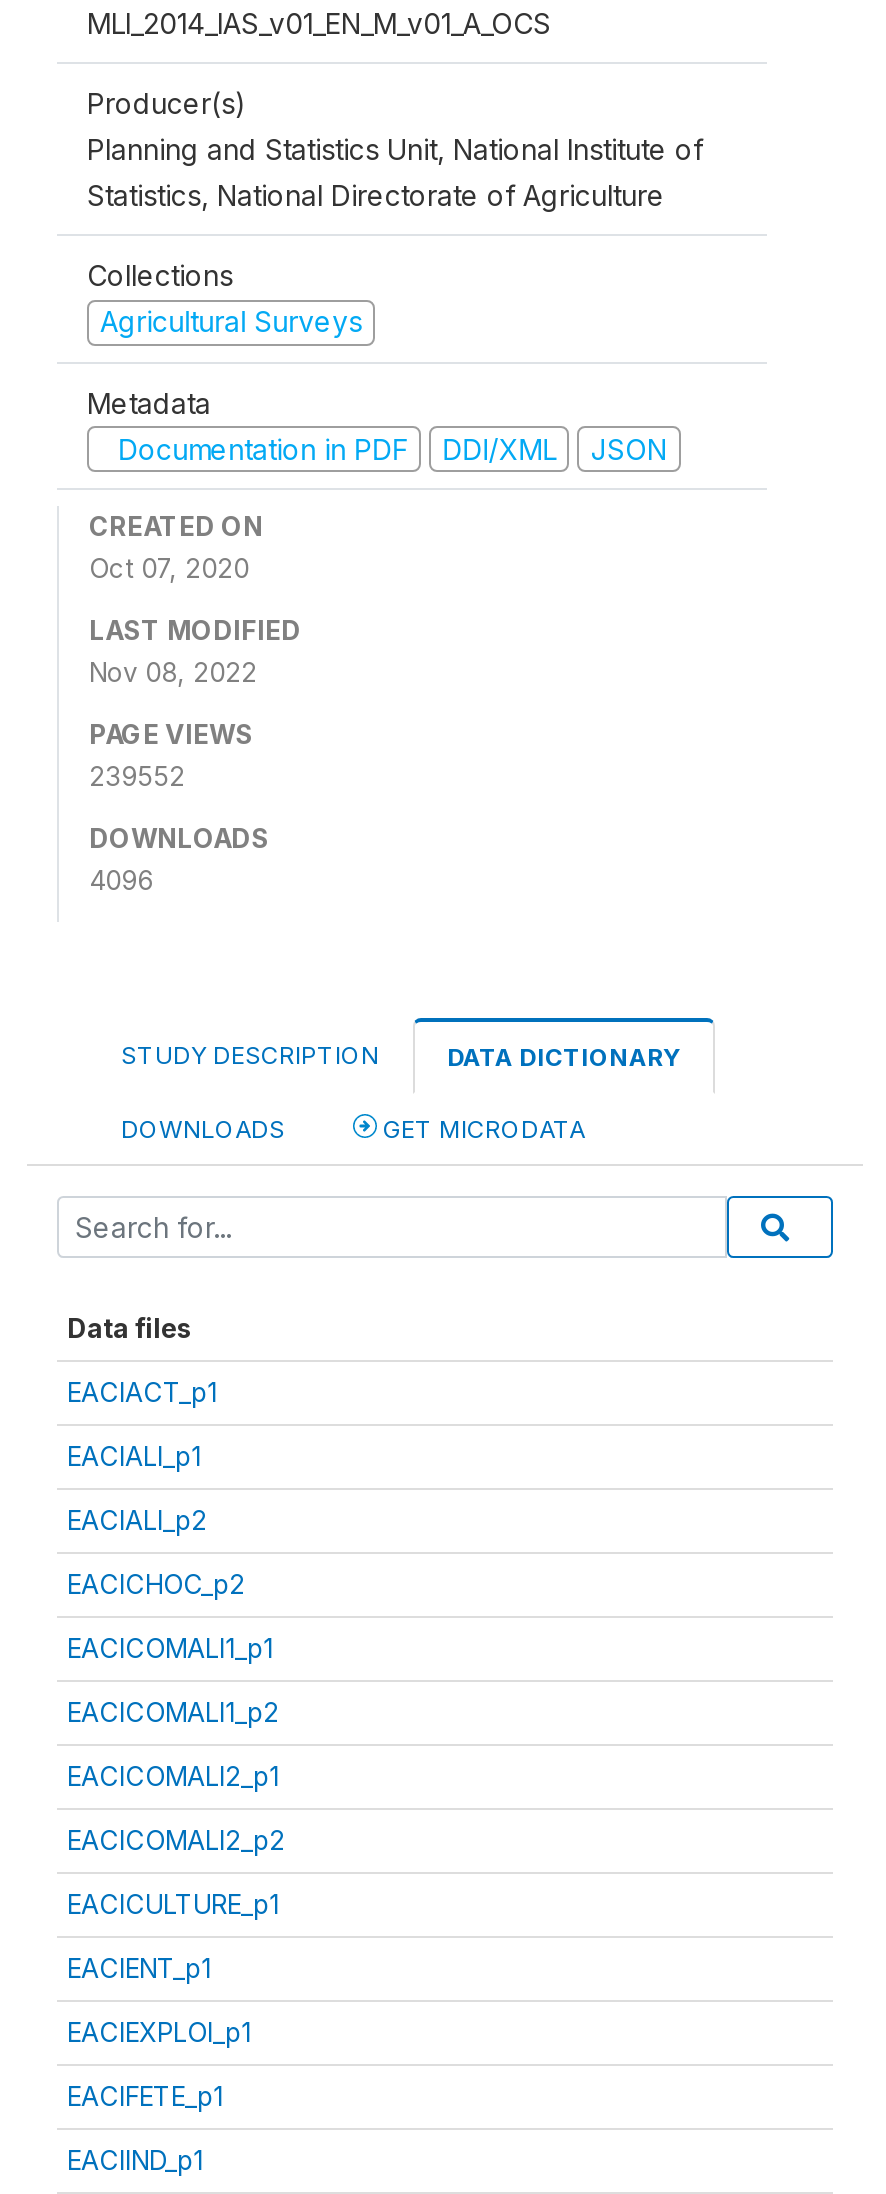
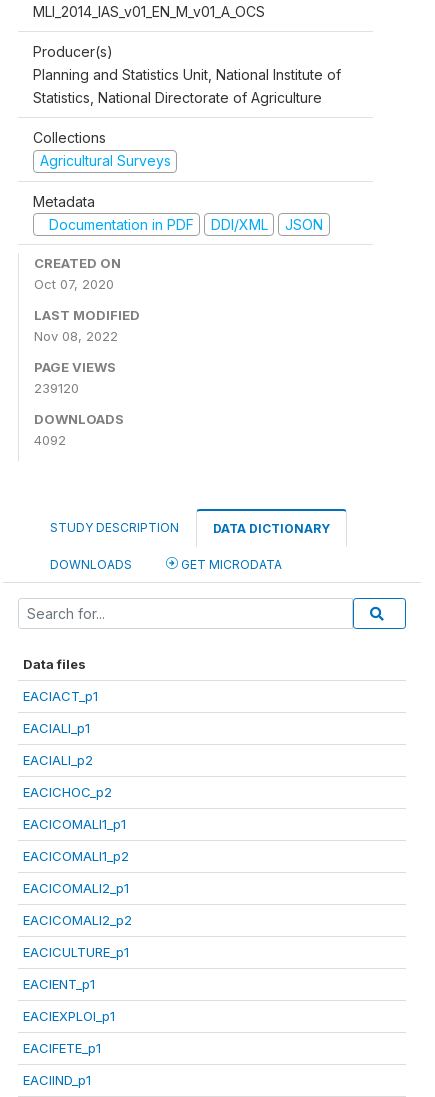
- 239552
+ 239120

- 4096
+ 4092
